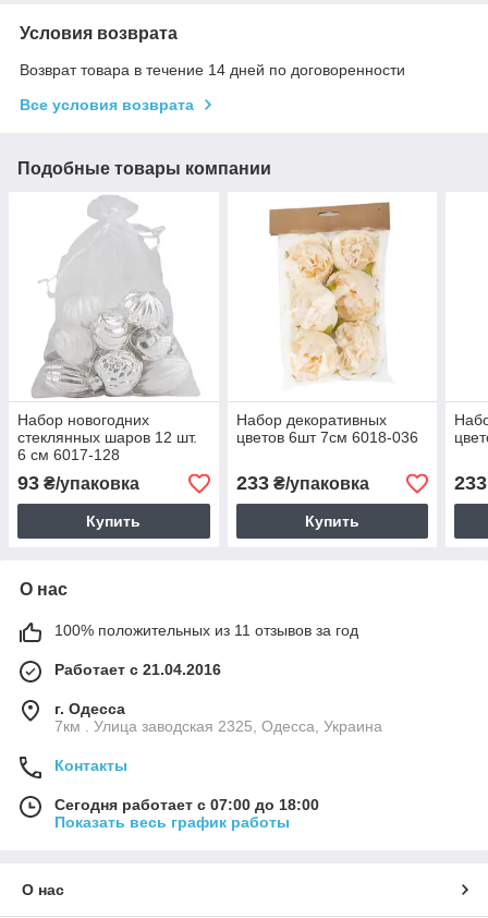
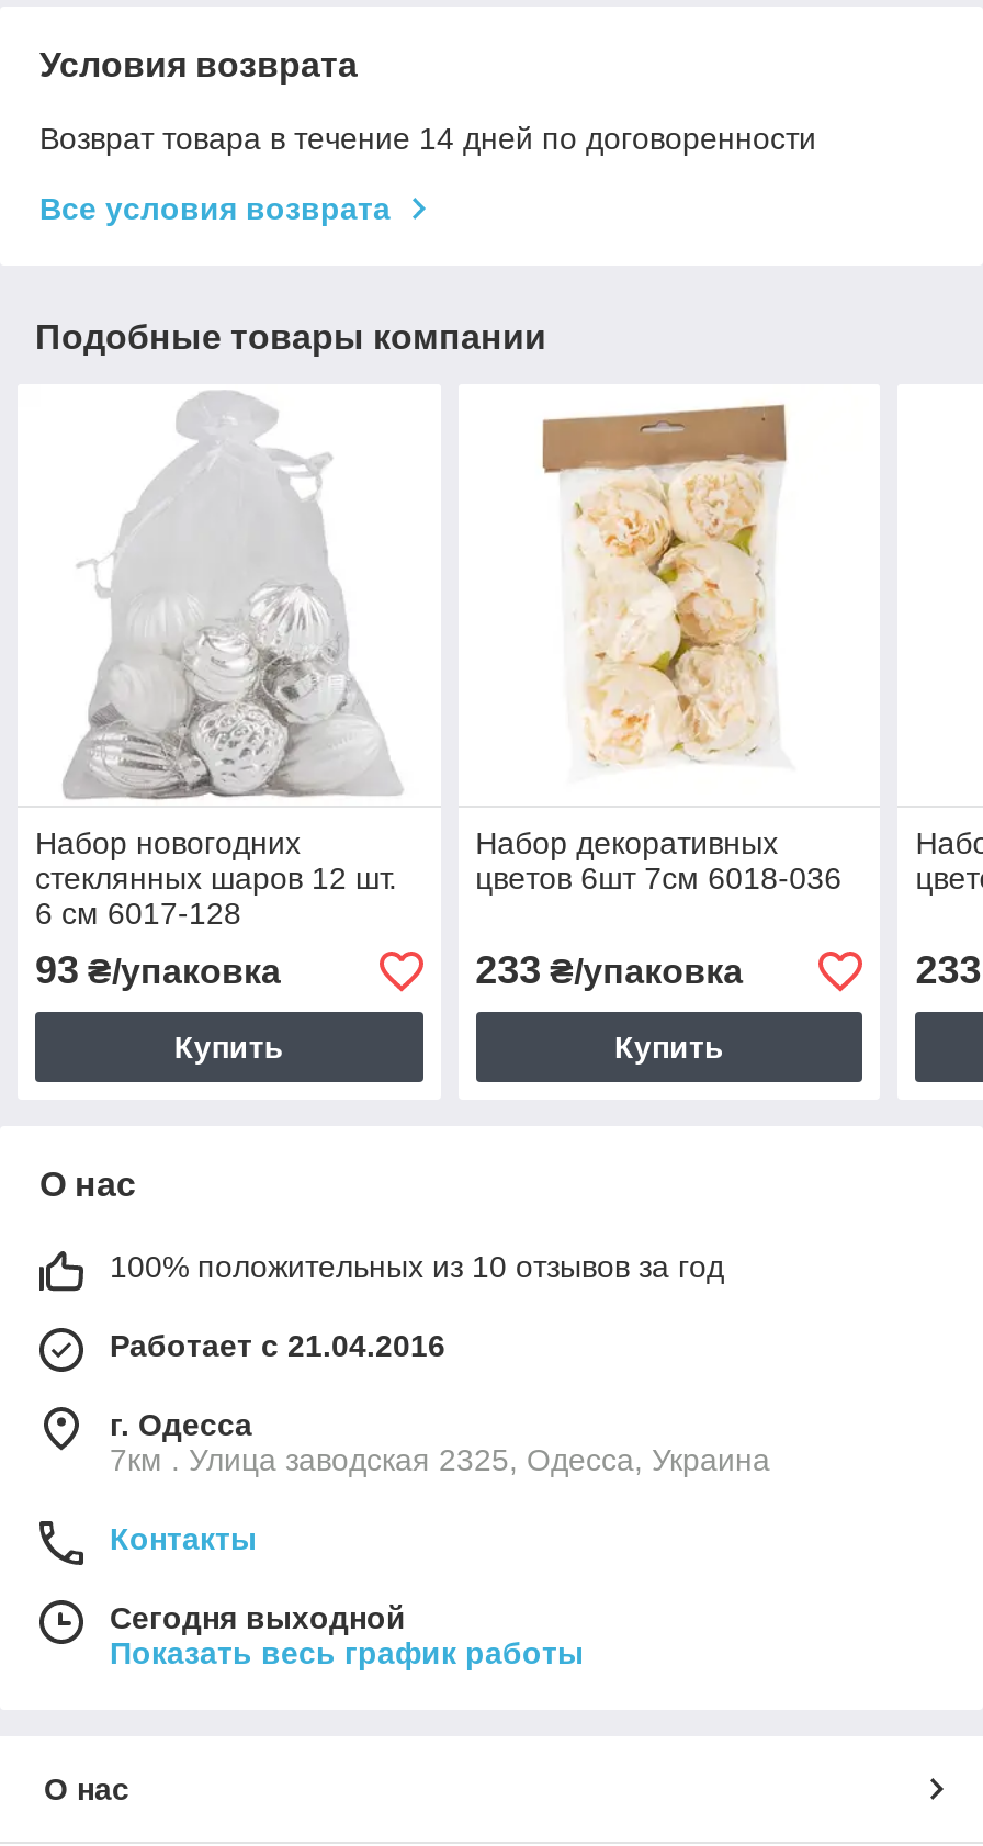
- 100% положительных из 11 отзывов за год
+ 100% положительных из 10 отзывов за год

- Сегодня работает с 07:00 до 18:00
+ Сегодня выходной
